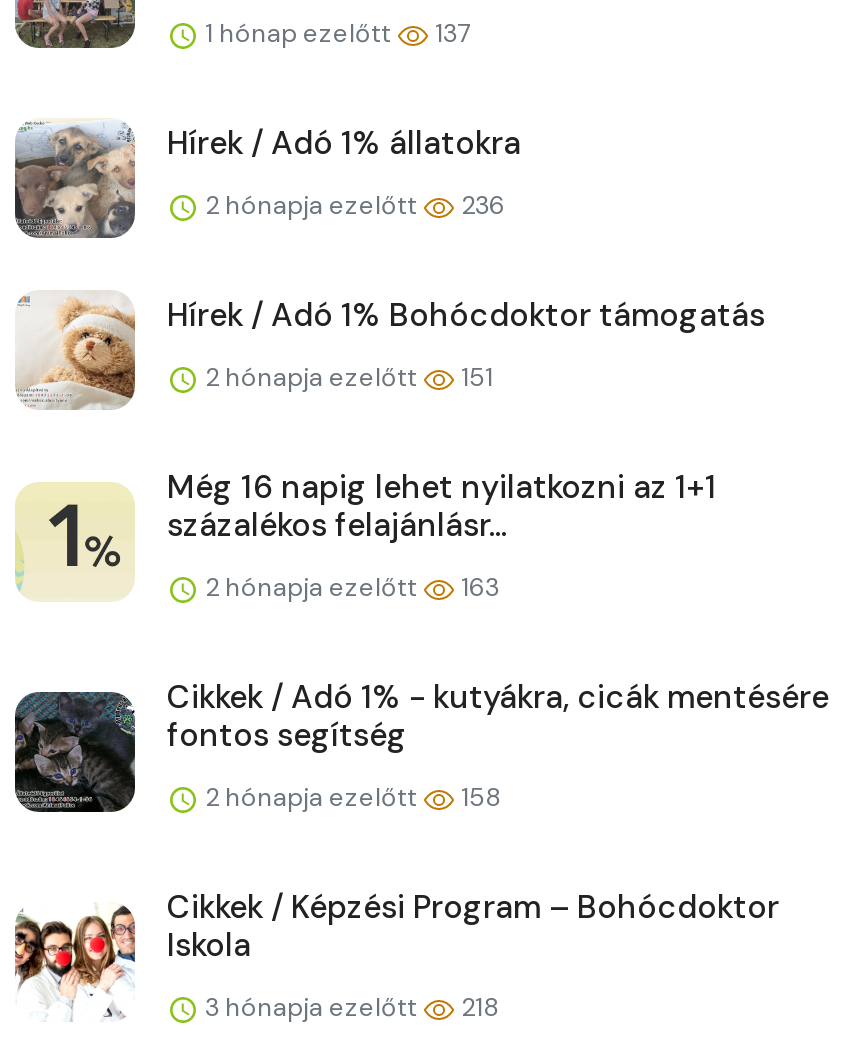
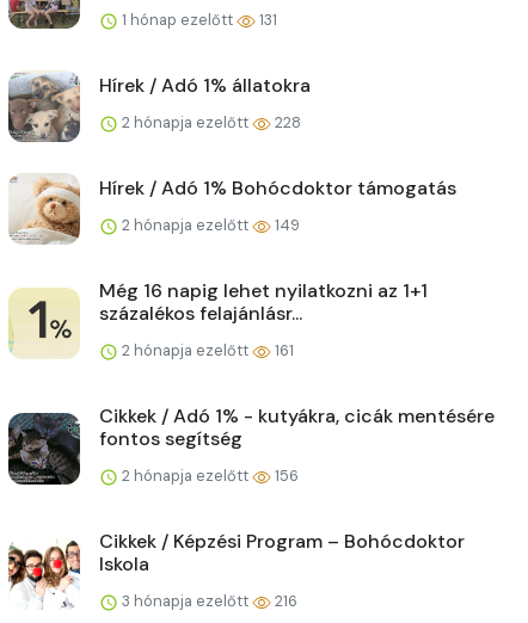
- 1 hónap ezelőtt 137
+ 1 hónap ezelőtt 131

- 2 hónapja ezelőtt 236
+ 2 hónapja ezelőtt 228

- 2 hónapja ezelőtt 151
+ 2 hónapja ezelőtt 149

- 2 hónapja ezelőtt 163
+ 2 hónapja ezelőtt 161

- 2 hónapja ezelőtt 158
+ 2 hónapja ezelőtt 156

- 3 hónapja ezelőtt 218
+ 3 hónapja ezelőtt 216
